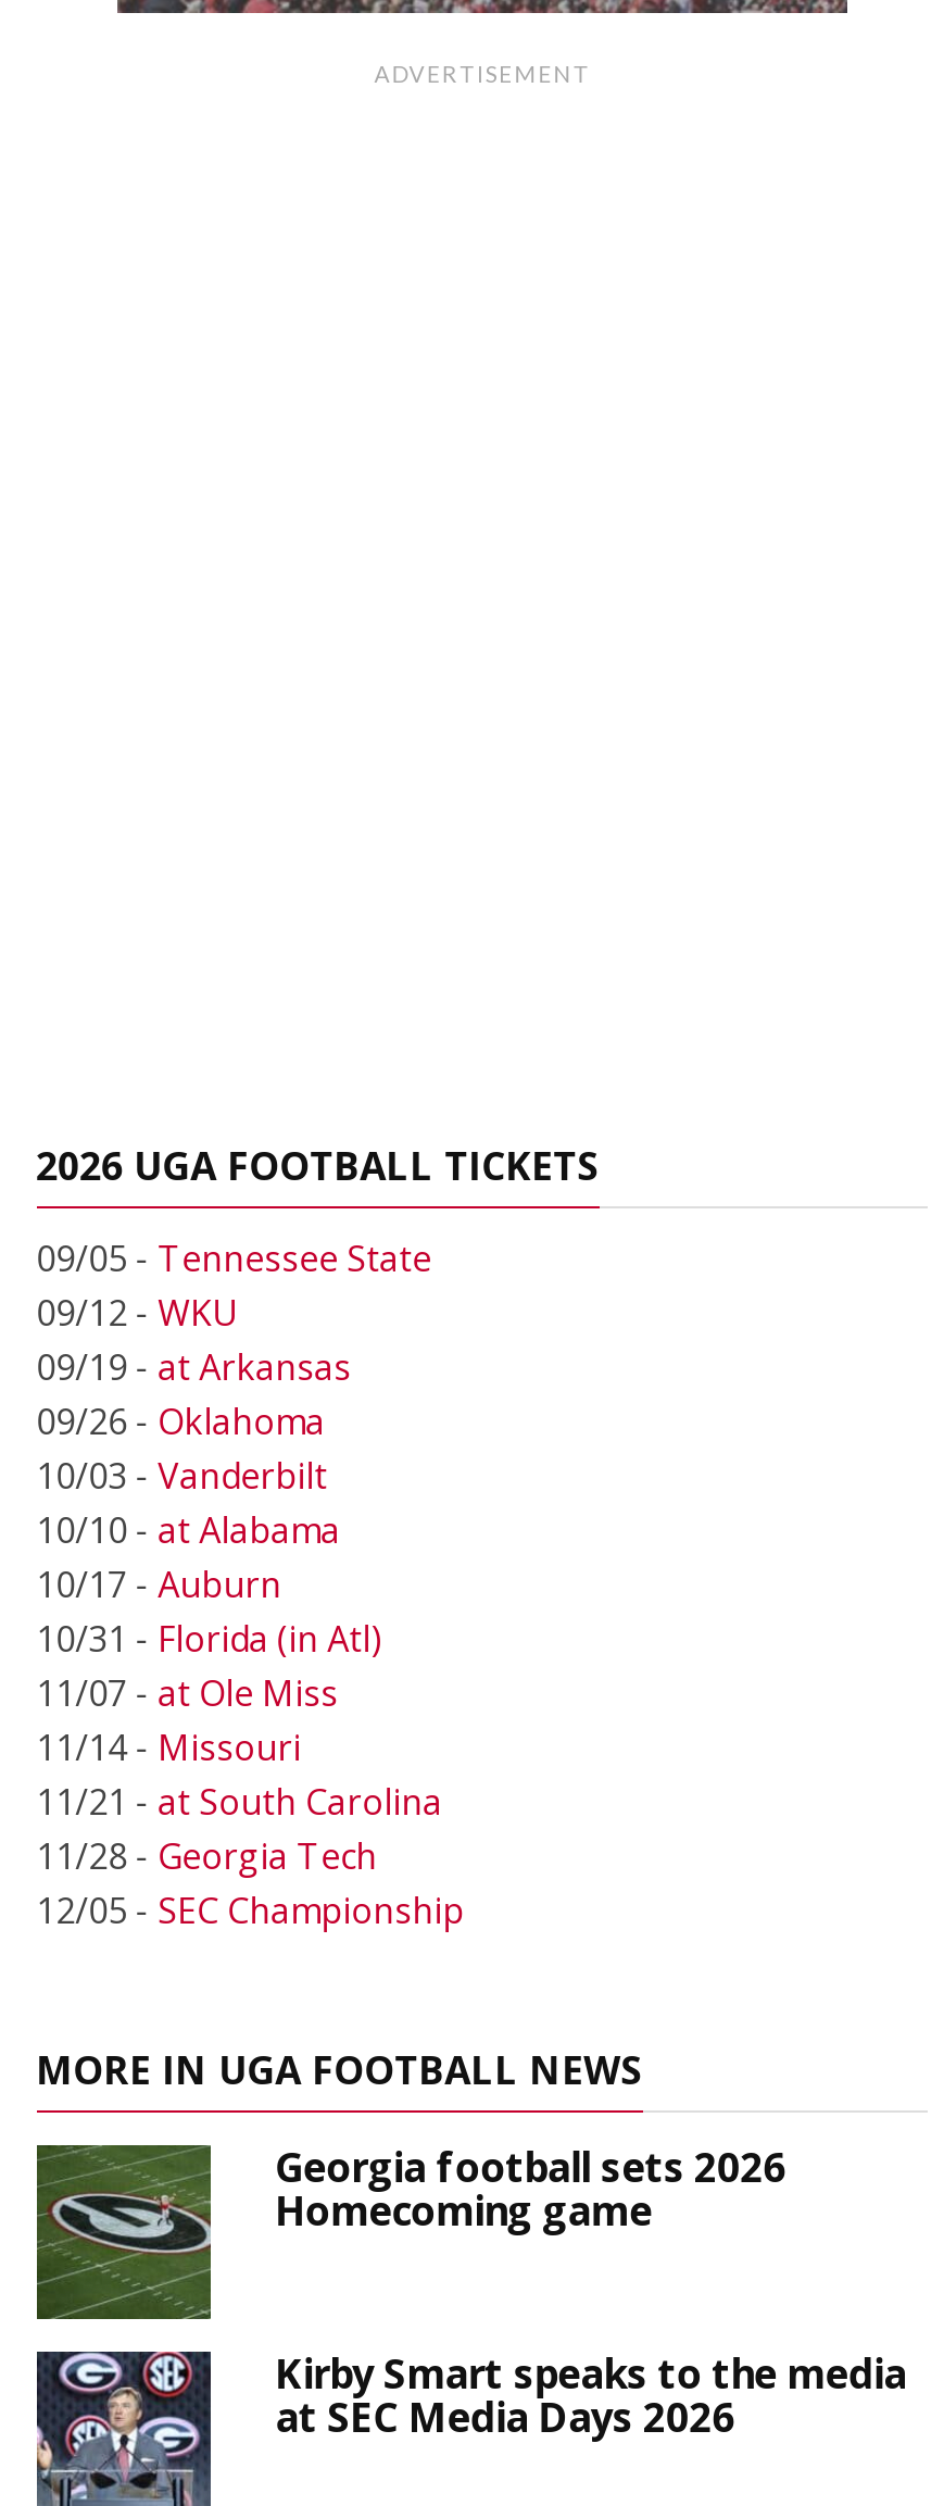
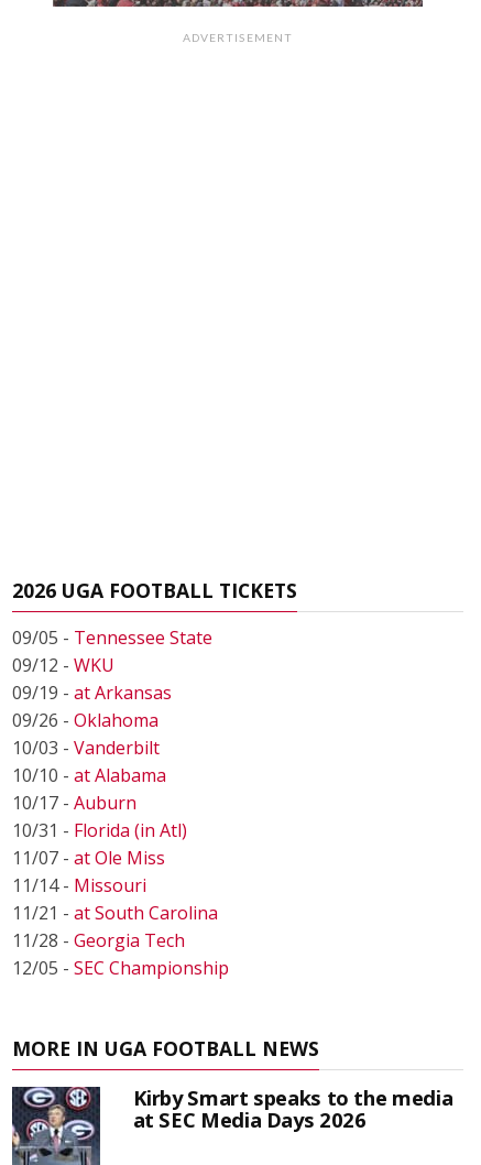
- [image]
- Georgia football sets 2026
- Homecoming game
